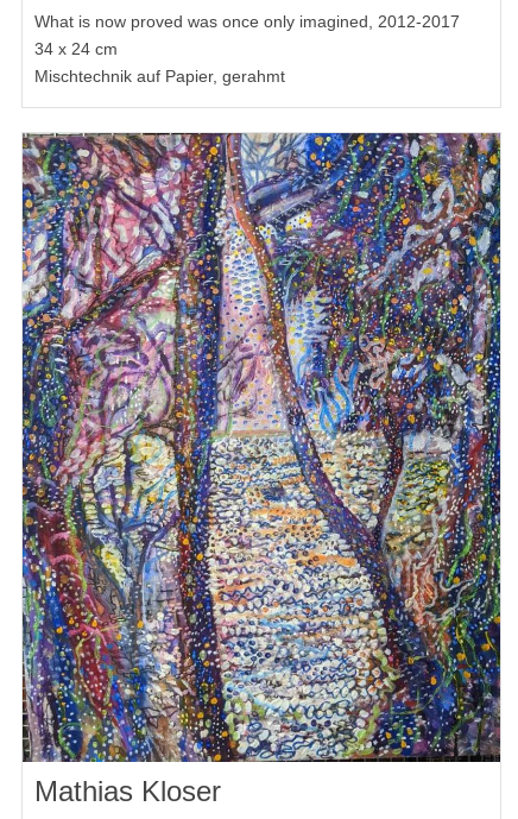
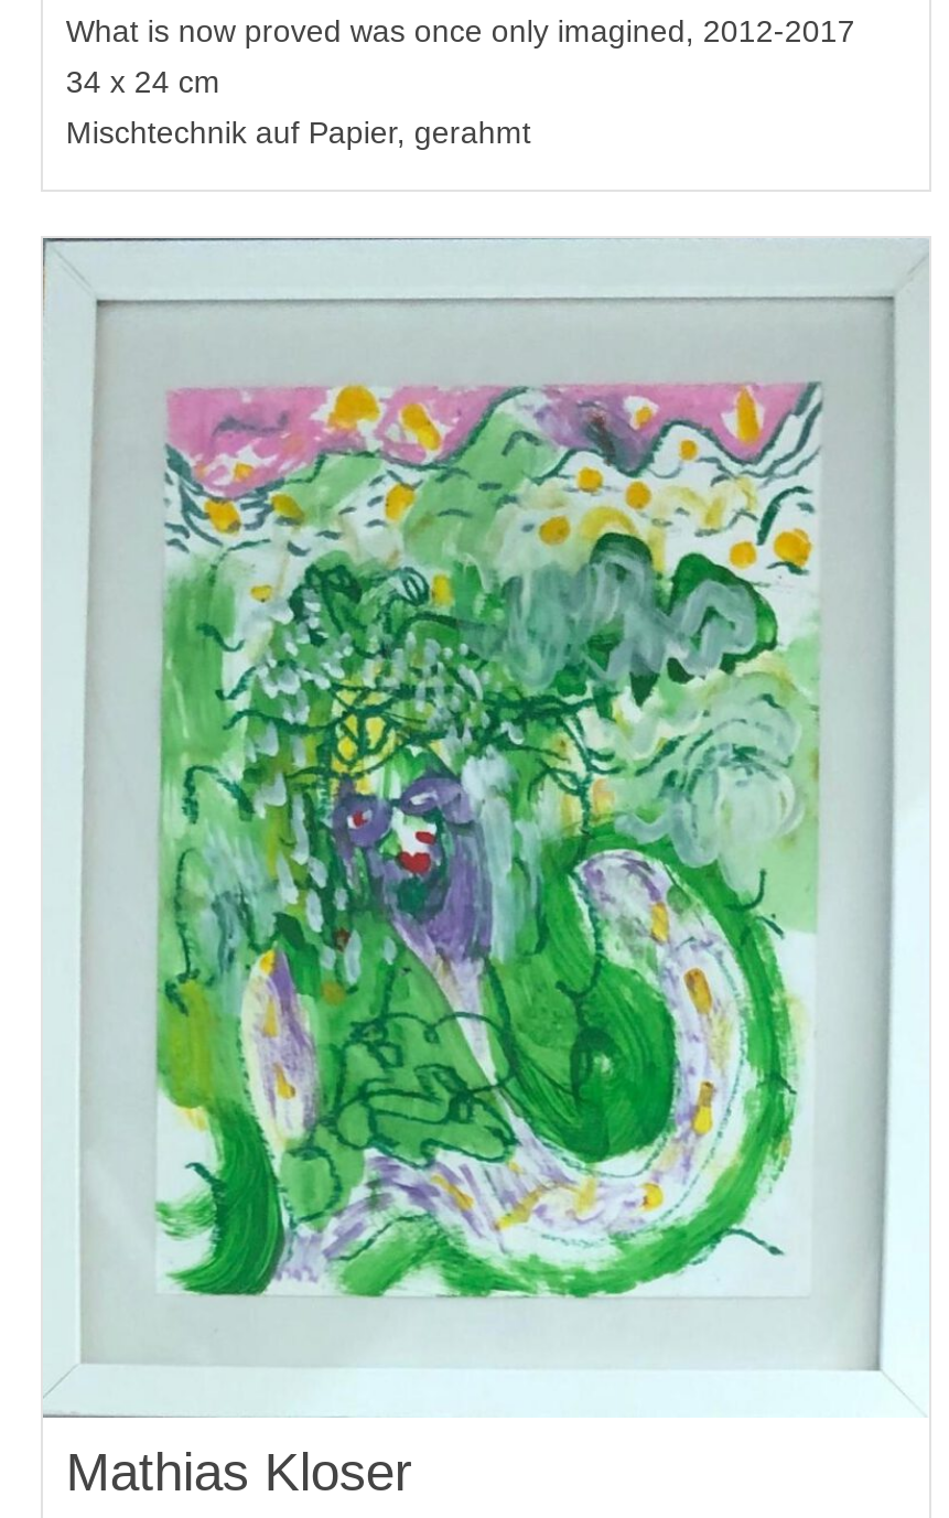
- [image]
+ [image]
